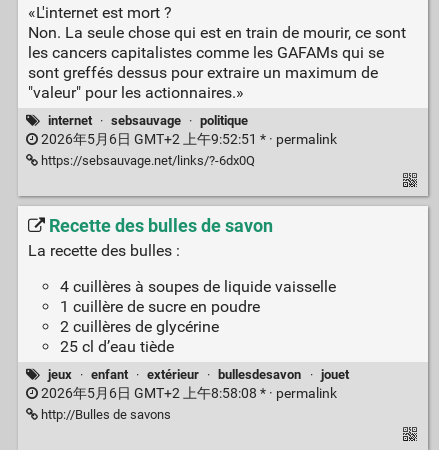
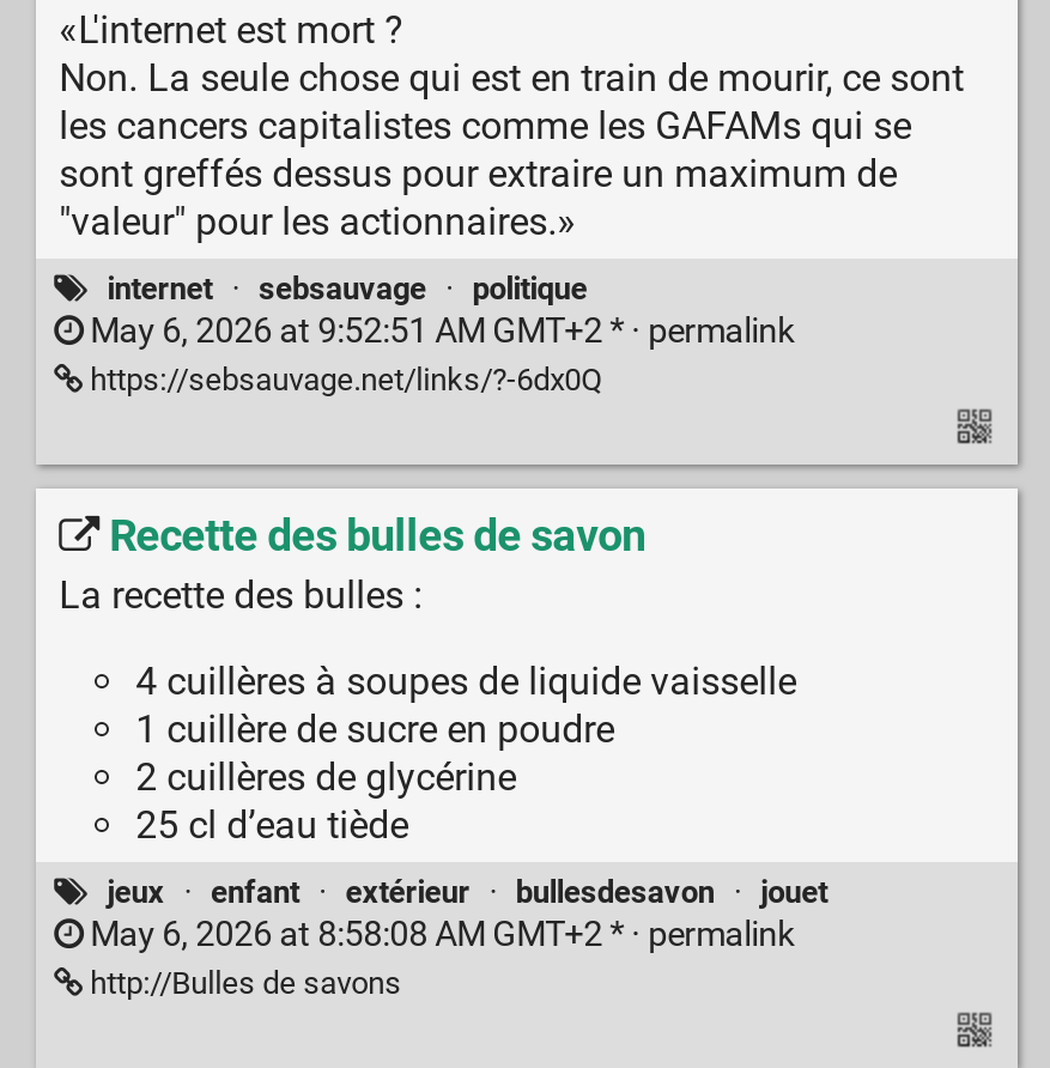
- 2026年5月6日 GMT+2 上午9:52:51 * · permalink
+ May 6, 2026 at 9:52:51 AM GMT+2 * · permalink

- 2026年5月6日 GMT+2 上午8:58:08 * · permalink
+ May 6, 2026 at 8:58:08 AM GMT+2 * · permalink
